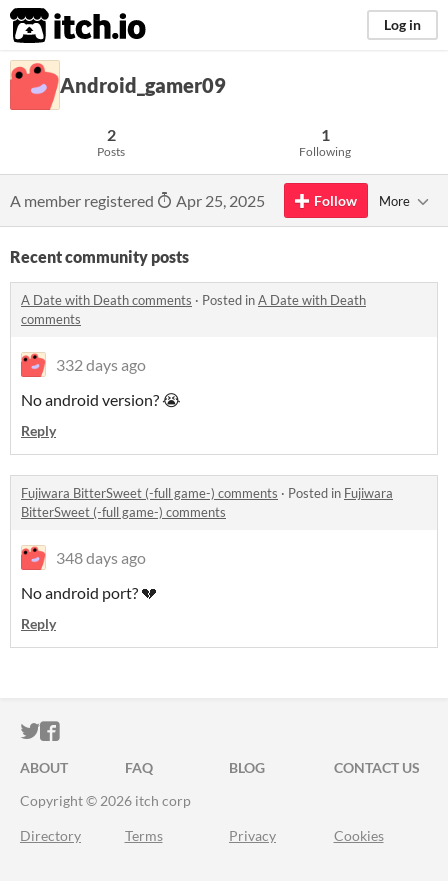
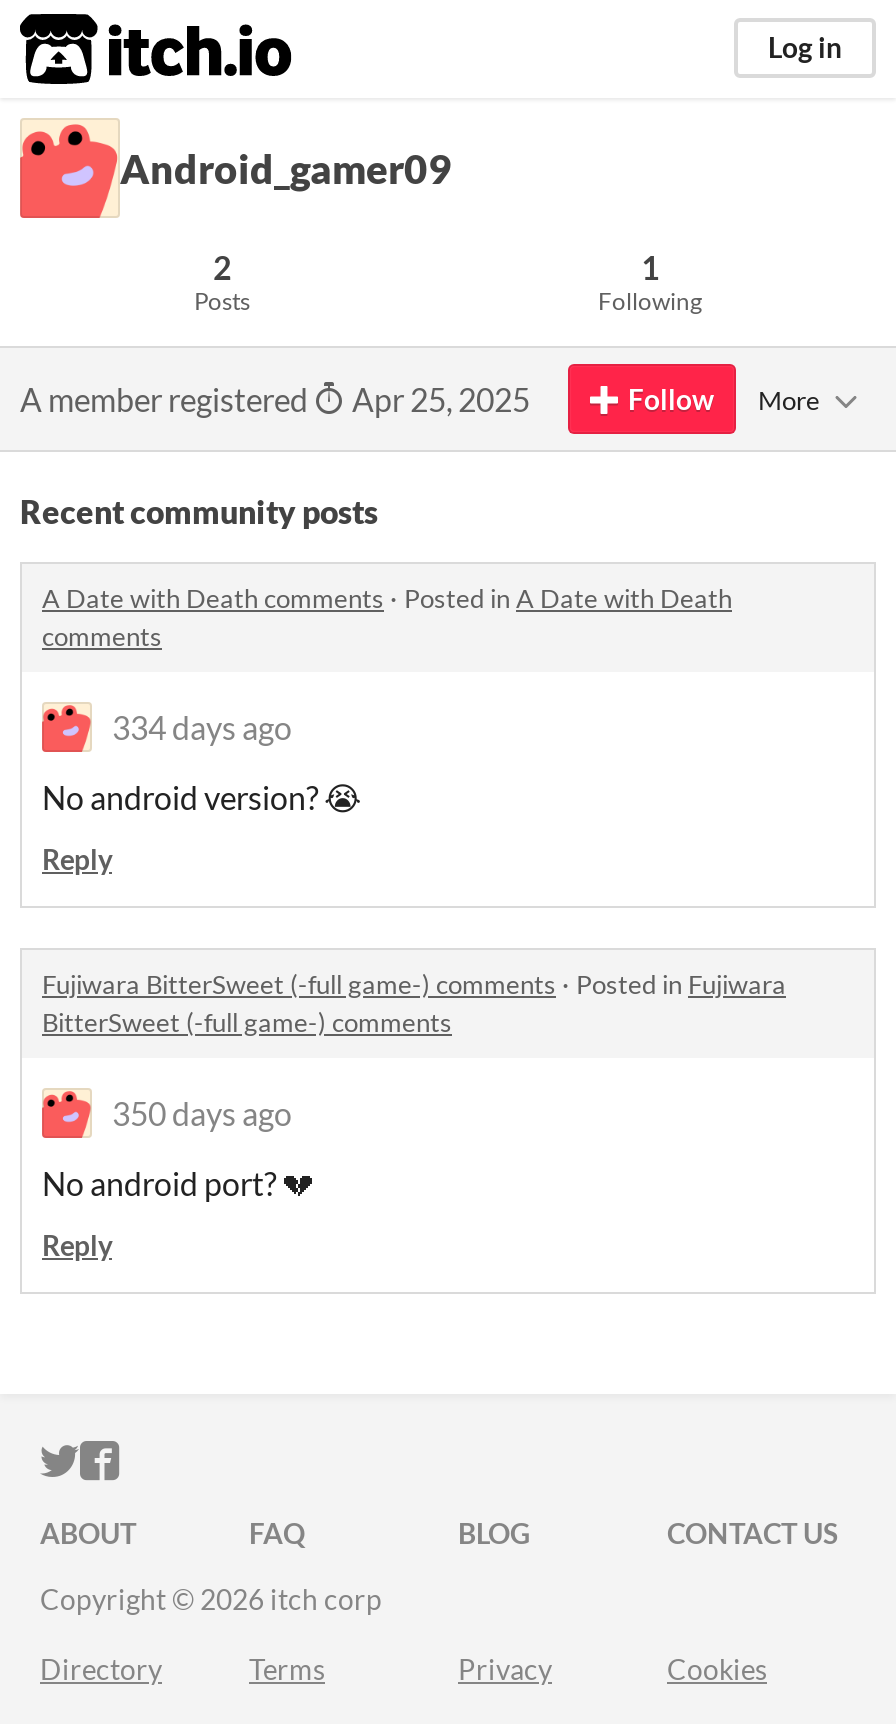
- 332 days ago
+ 334 days ago

- 348 days ago
+ 350 days ago
